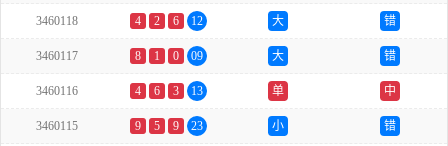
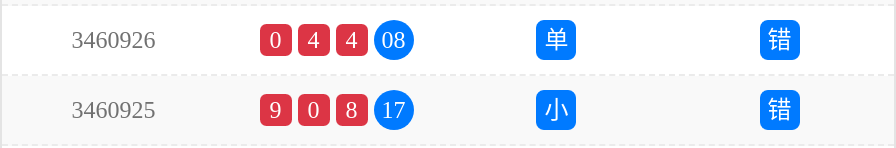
- 3460118
+ 3460926
+ 0

- 2
- 6
- 12
- 大
+ 4
+ 08
+ 单

- 3460117
+ 3460925
+ 9
+ 0

- 1
- 0
- 09
- 大
- 错
- 3460116
- 4
- 6
- 3
- 13
- 单
- 中
- 3460115
- 9
- 5
- 9
- 23
+ 17
